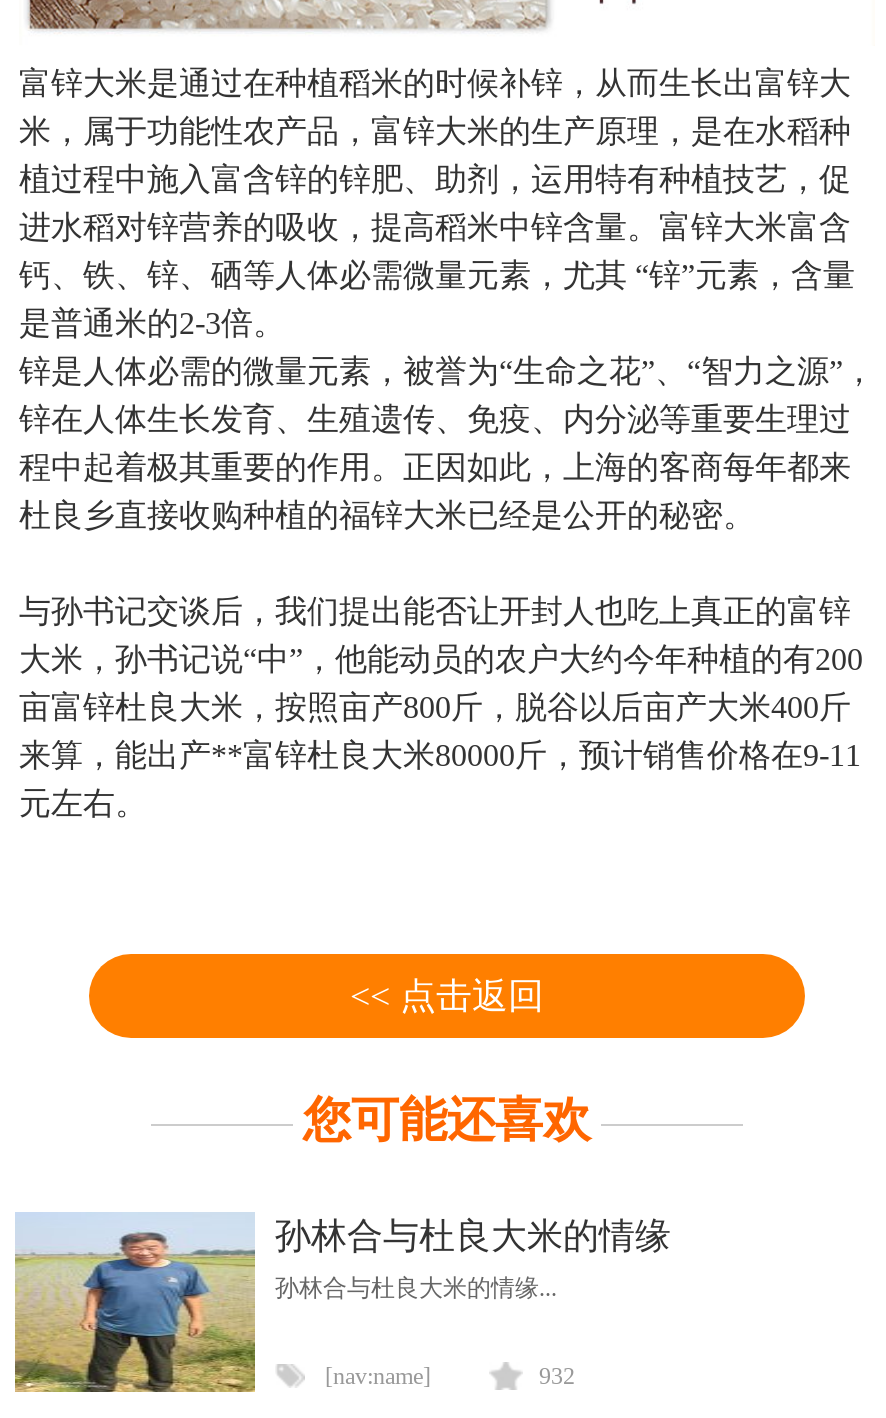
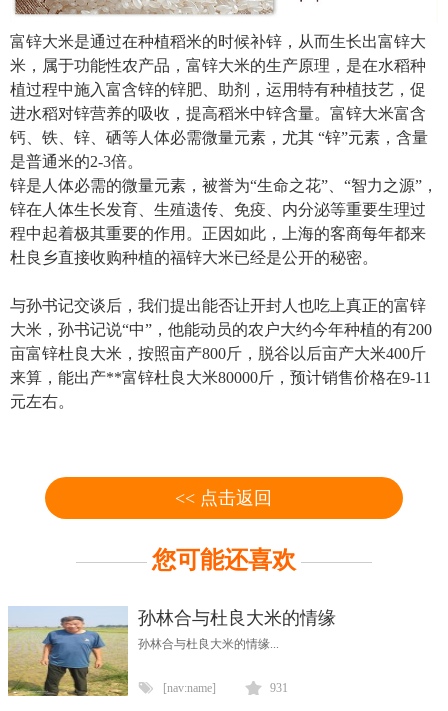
- 932
+ 931
